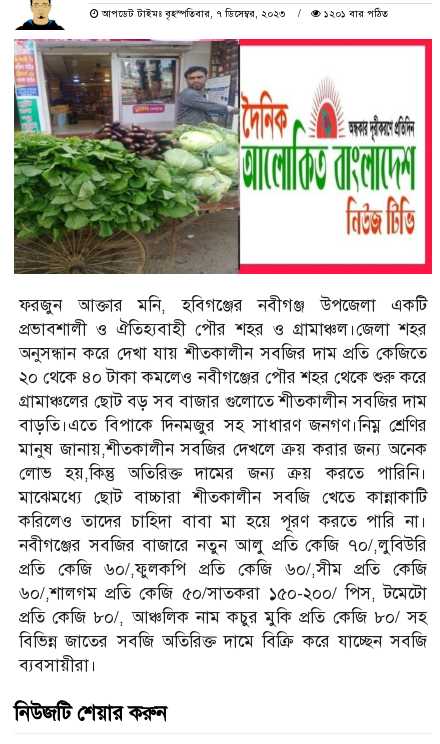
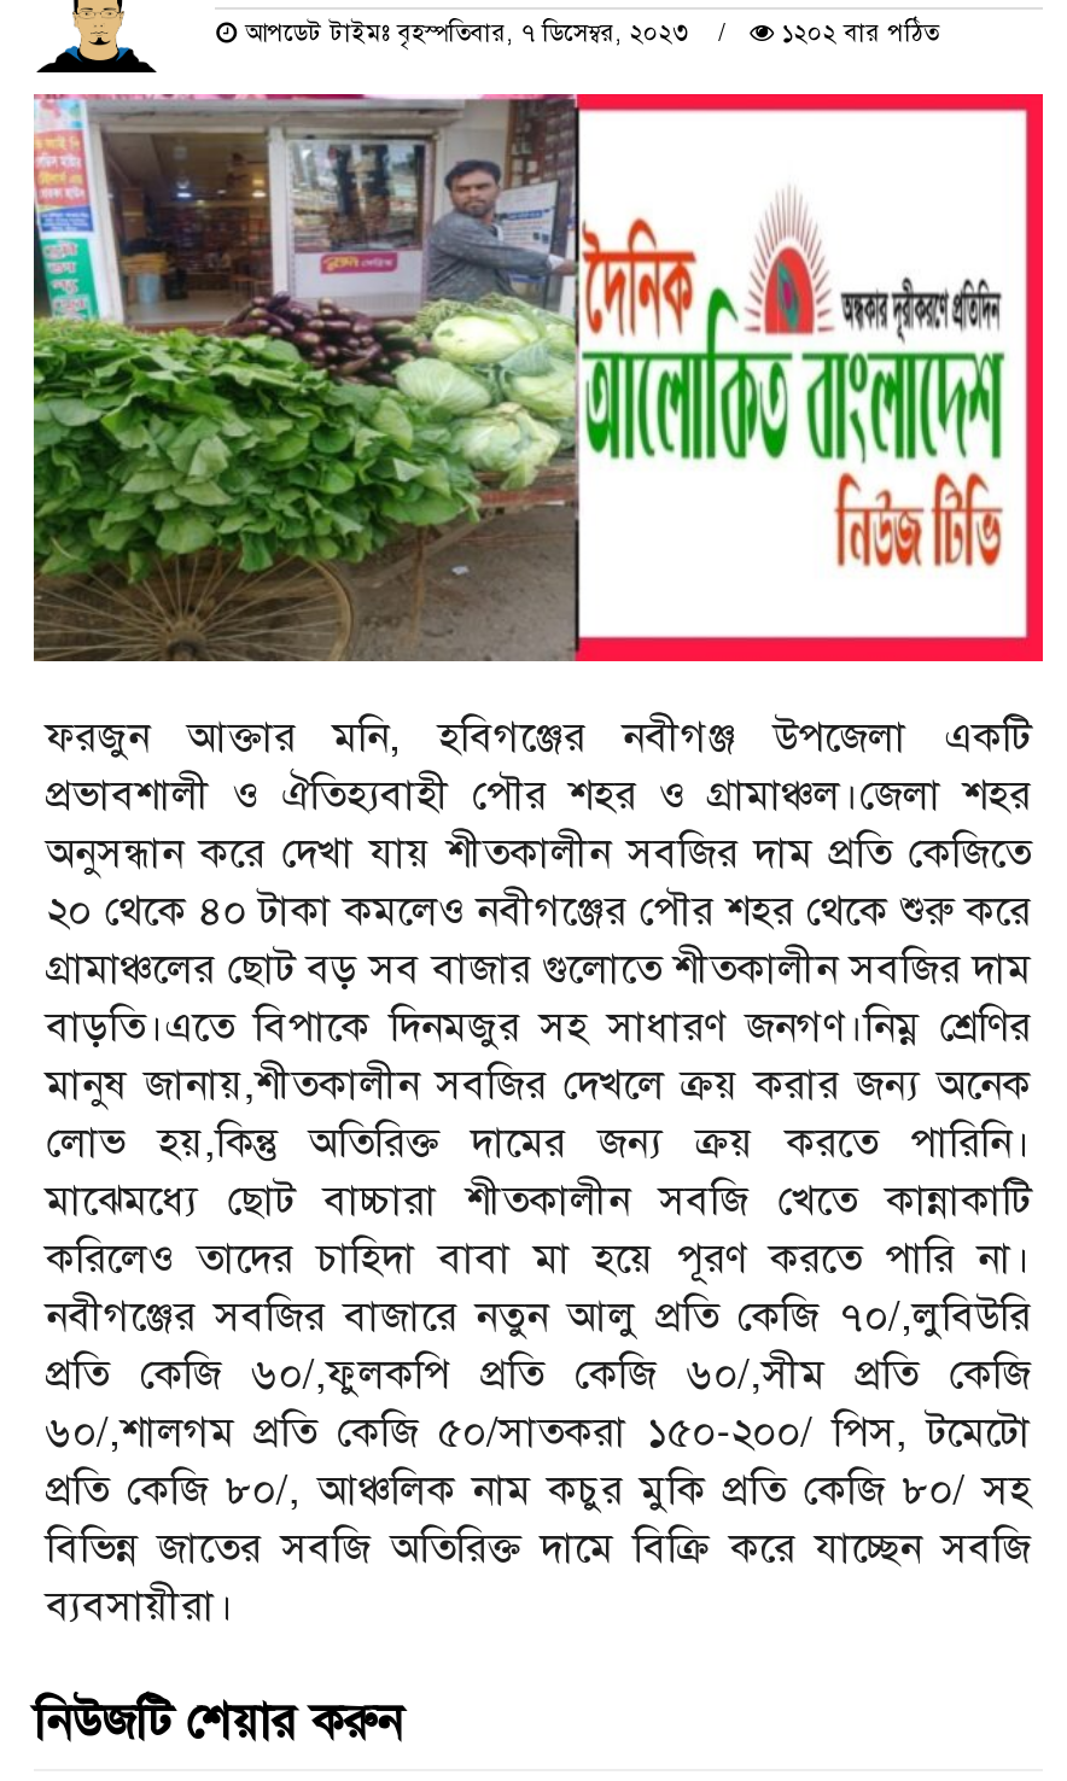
- ১২০১ বার পঠিত
+ ১২০২ বার পঠিত
